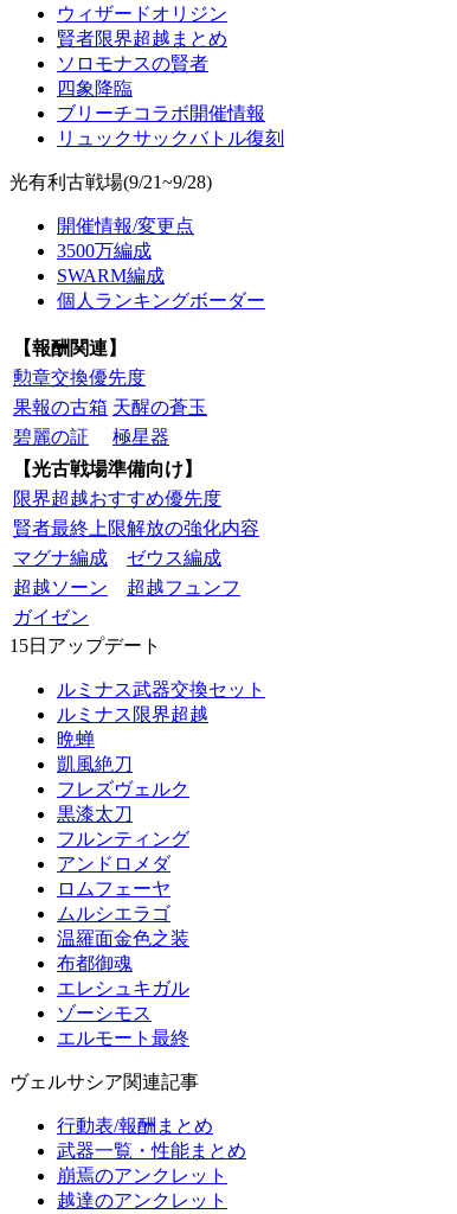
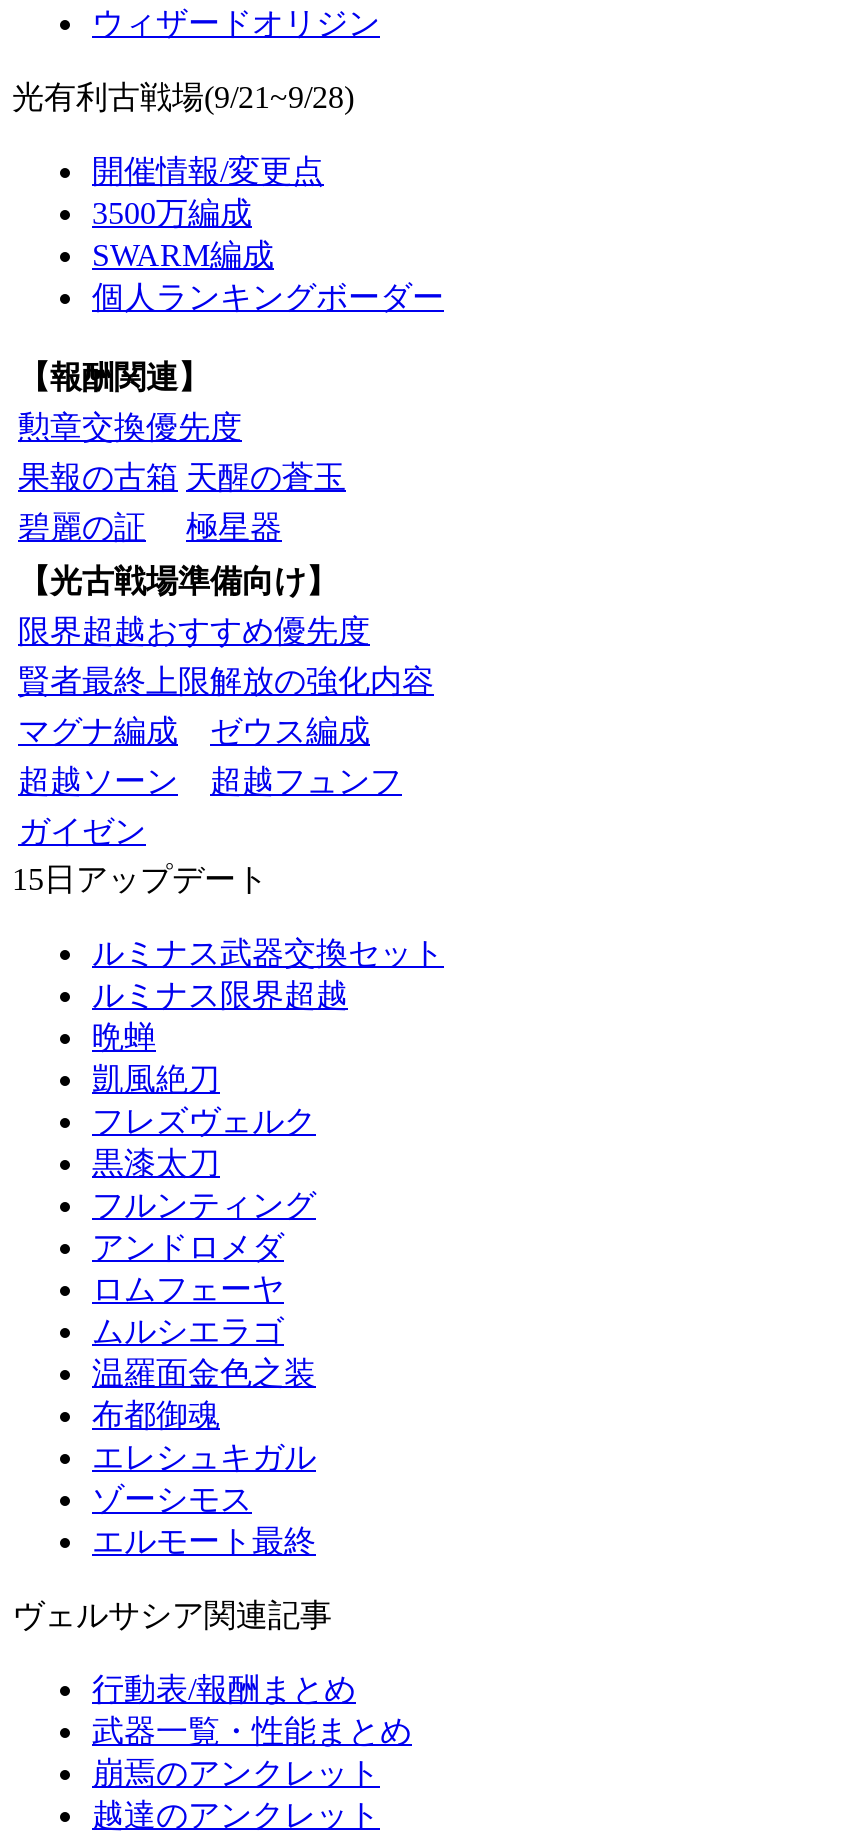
- 賢者限界超越まとめ
- ソロモナスの賢者
- 四象降臨
- ブリーチコラボ開催情報
- リュックサックバトル復刻
